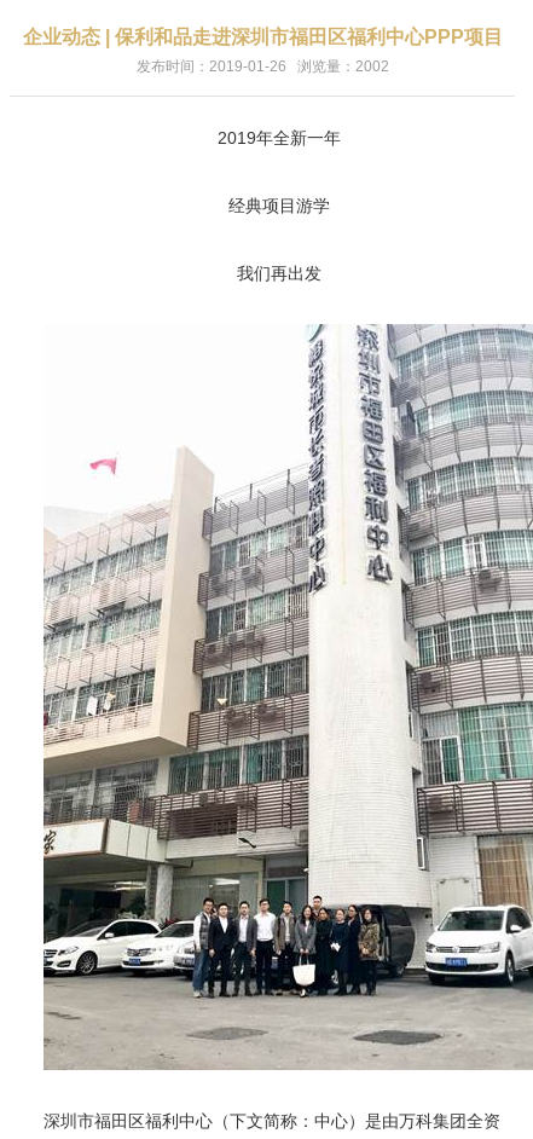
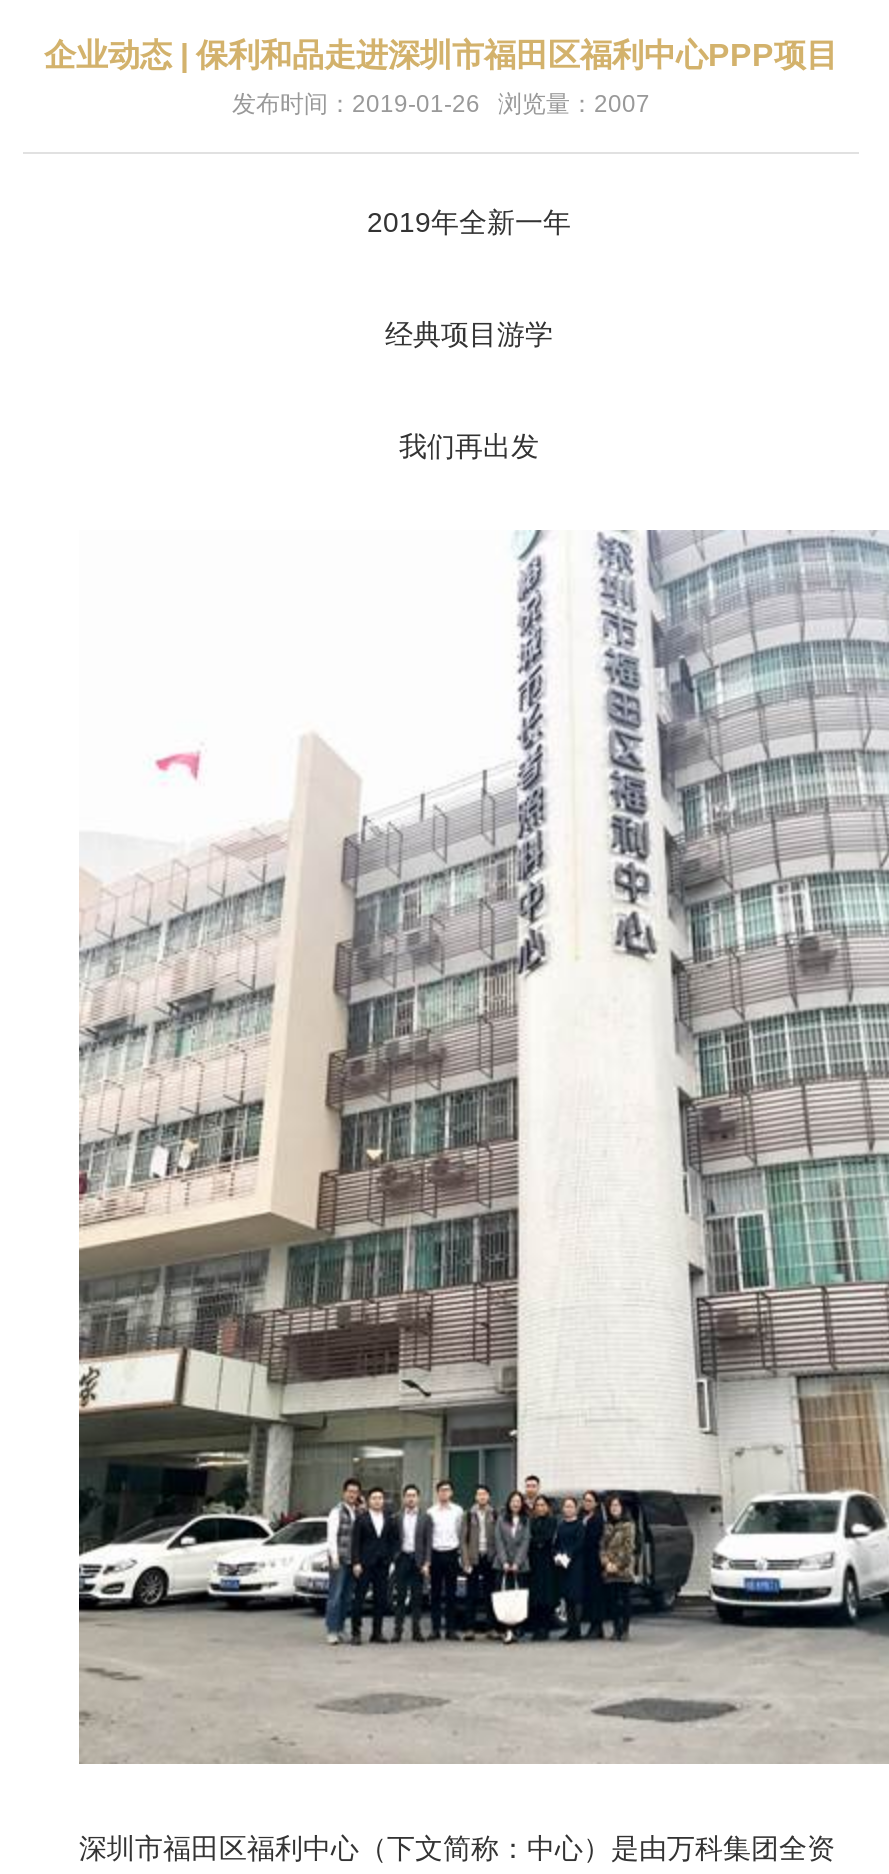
- 发布时间：2019-01-26 浏览量：2002
+ 发布时间：2019-01-26 浏览量：2007
